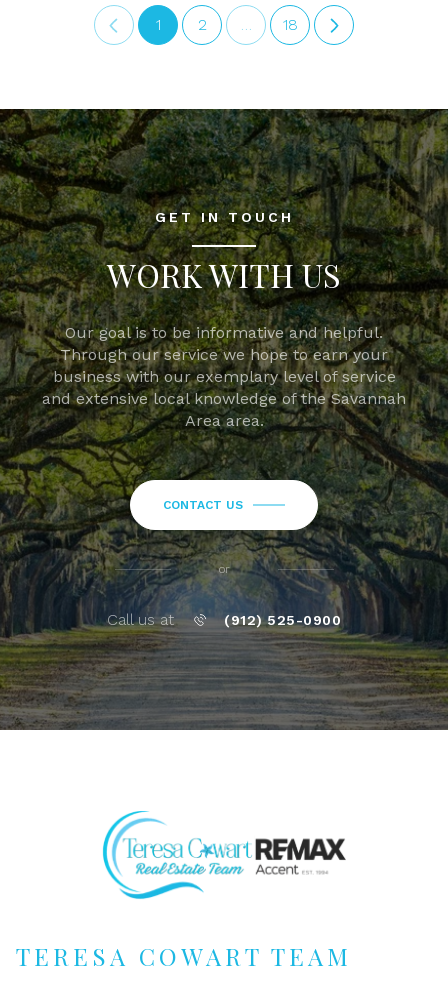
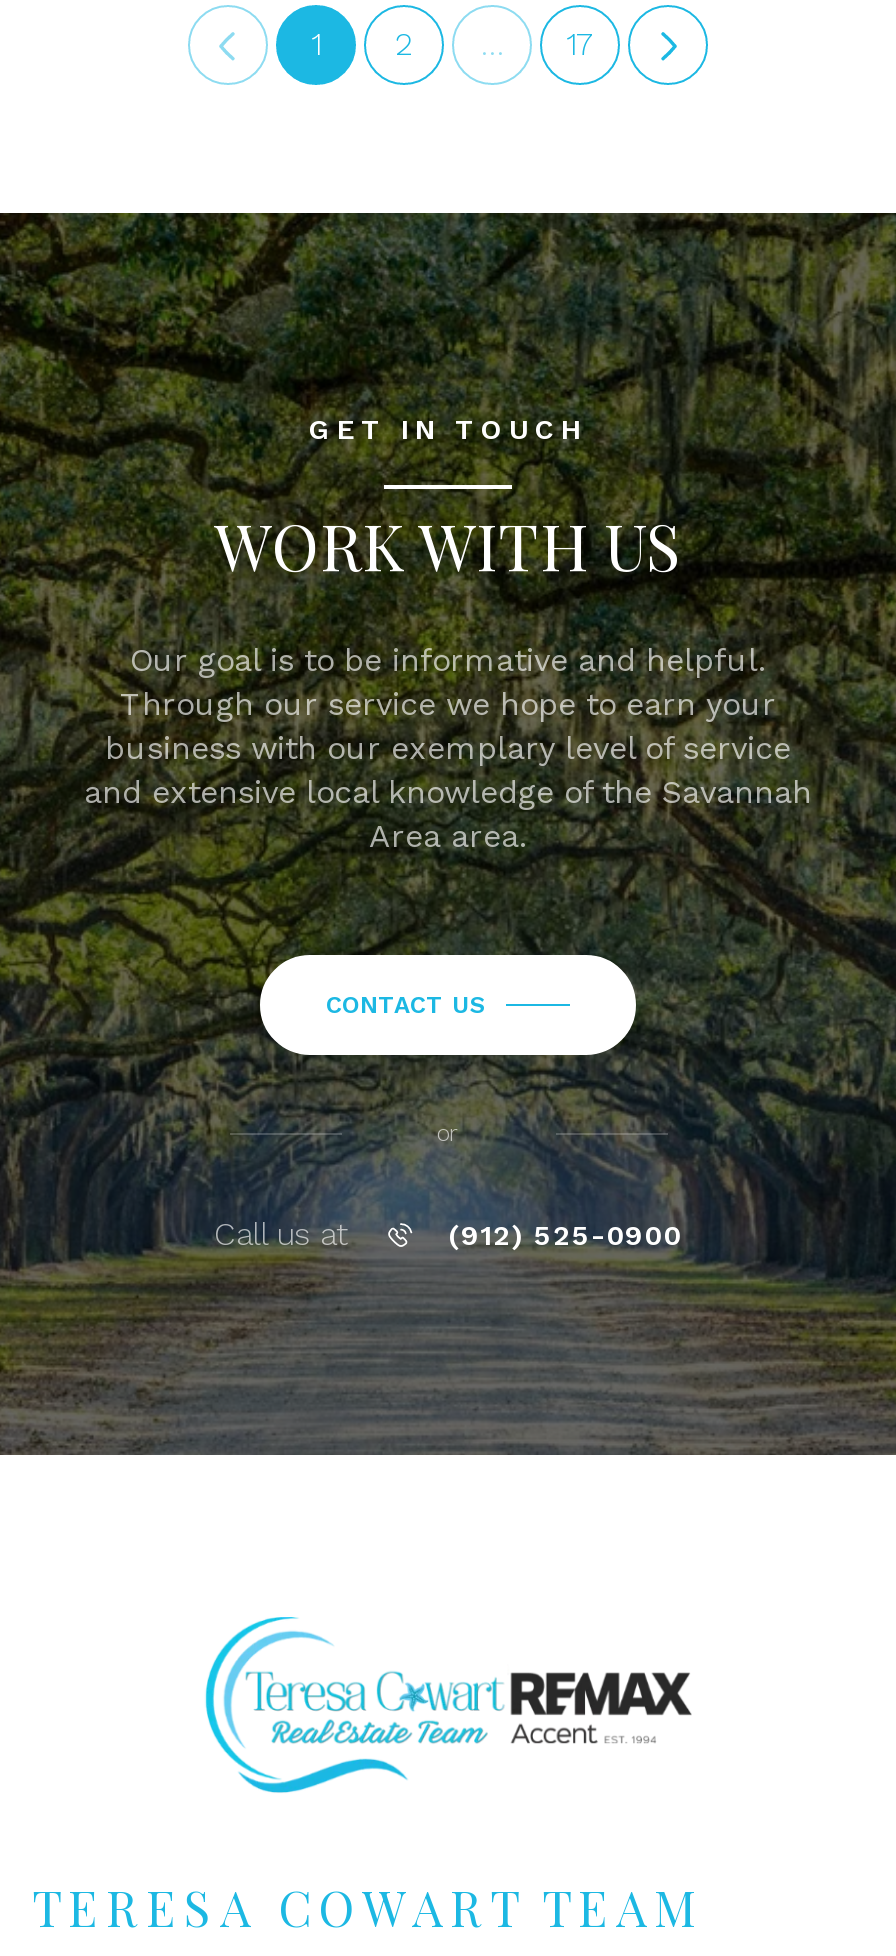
- 18
+ 17
